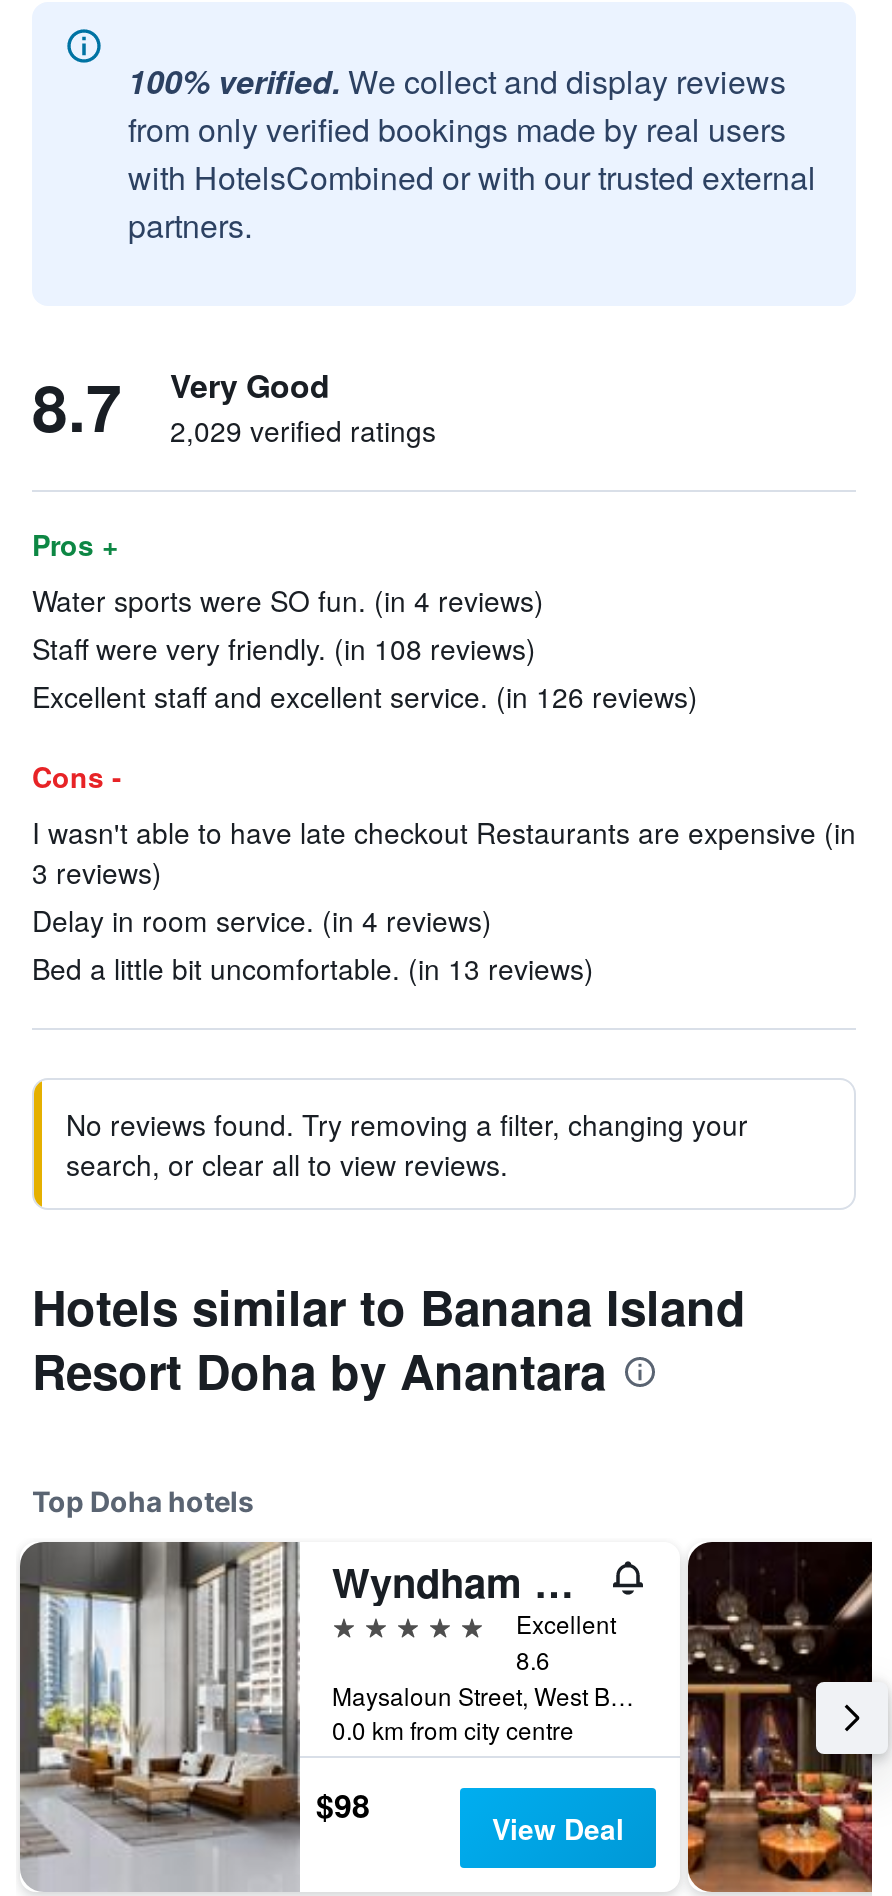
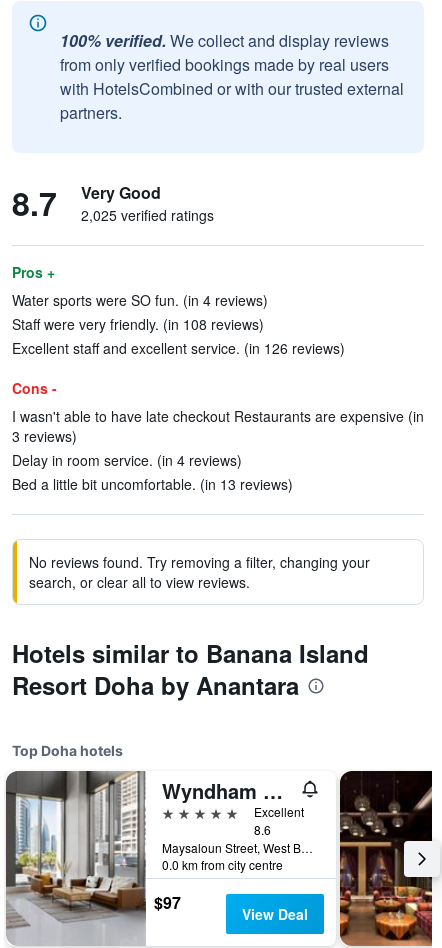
- 2,029 verified ratings
+ 2,025 verified ratings

- $98
+ $97
